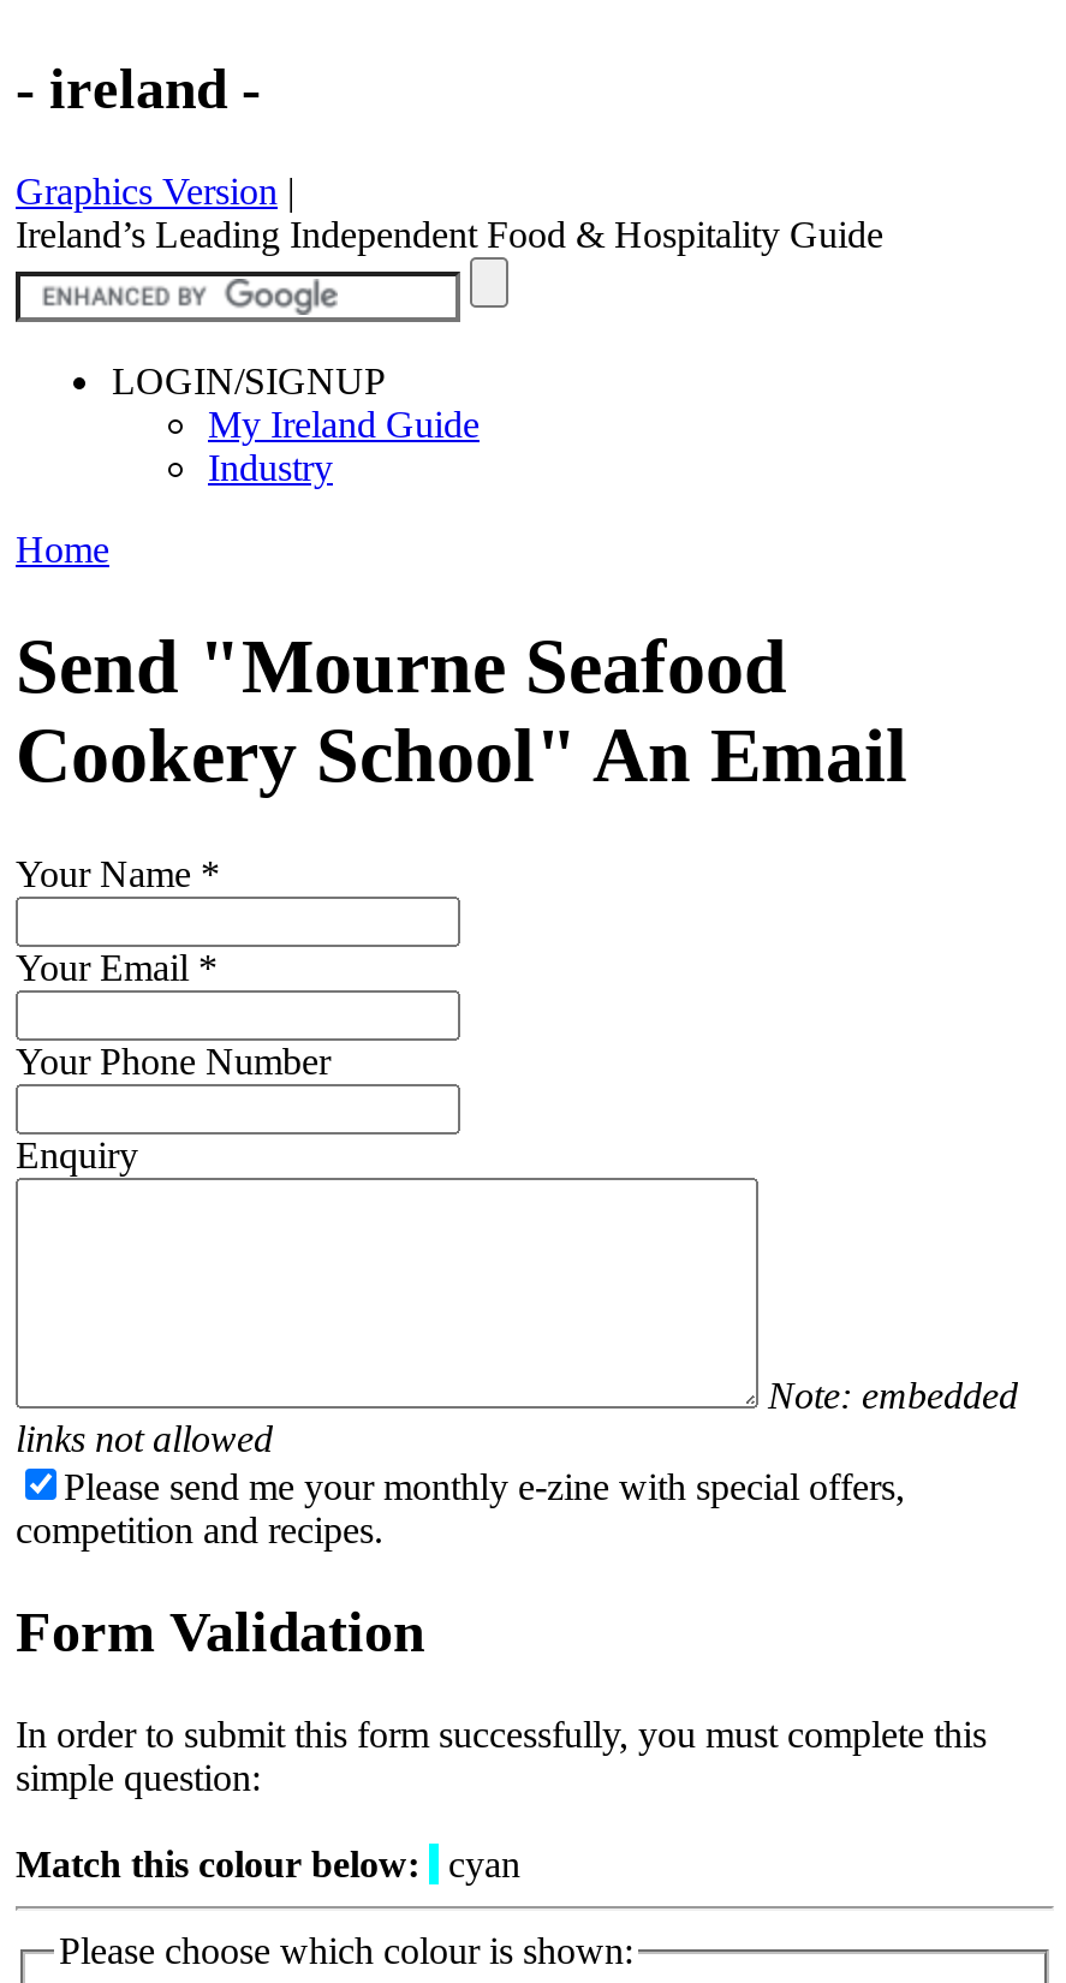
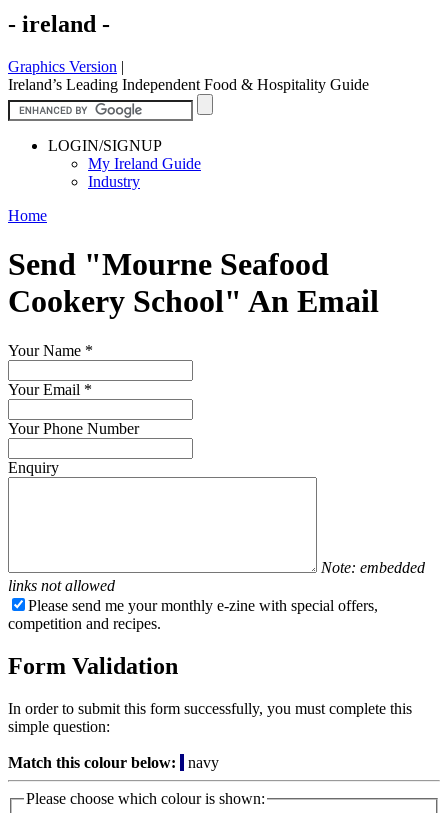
- Match this colour below: cyan
+ Match this colour below: navy
